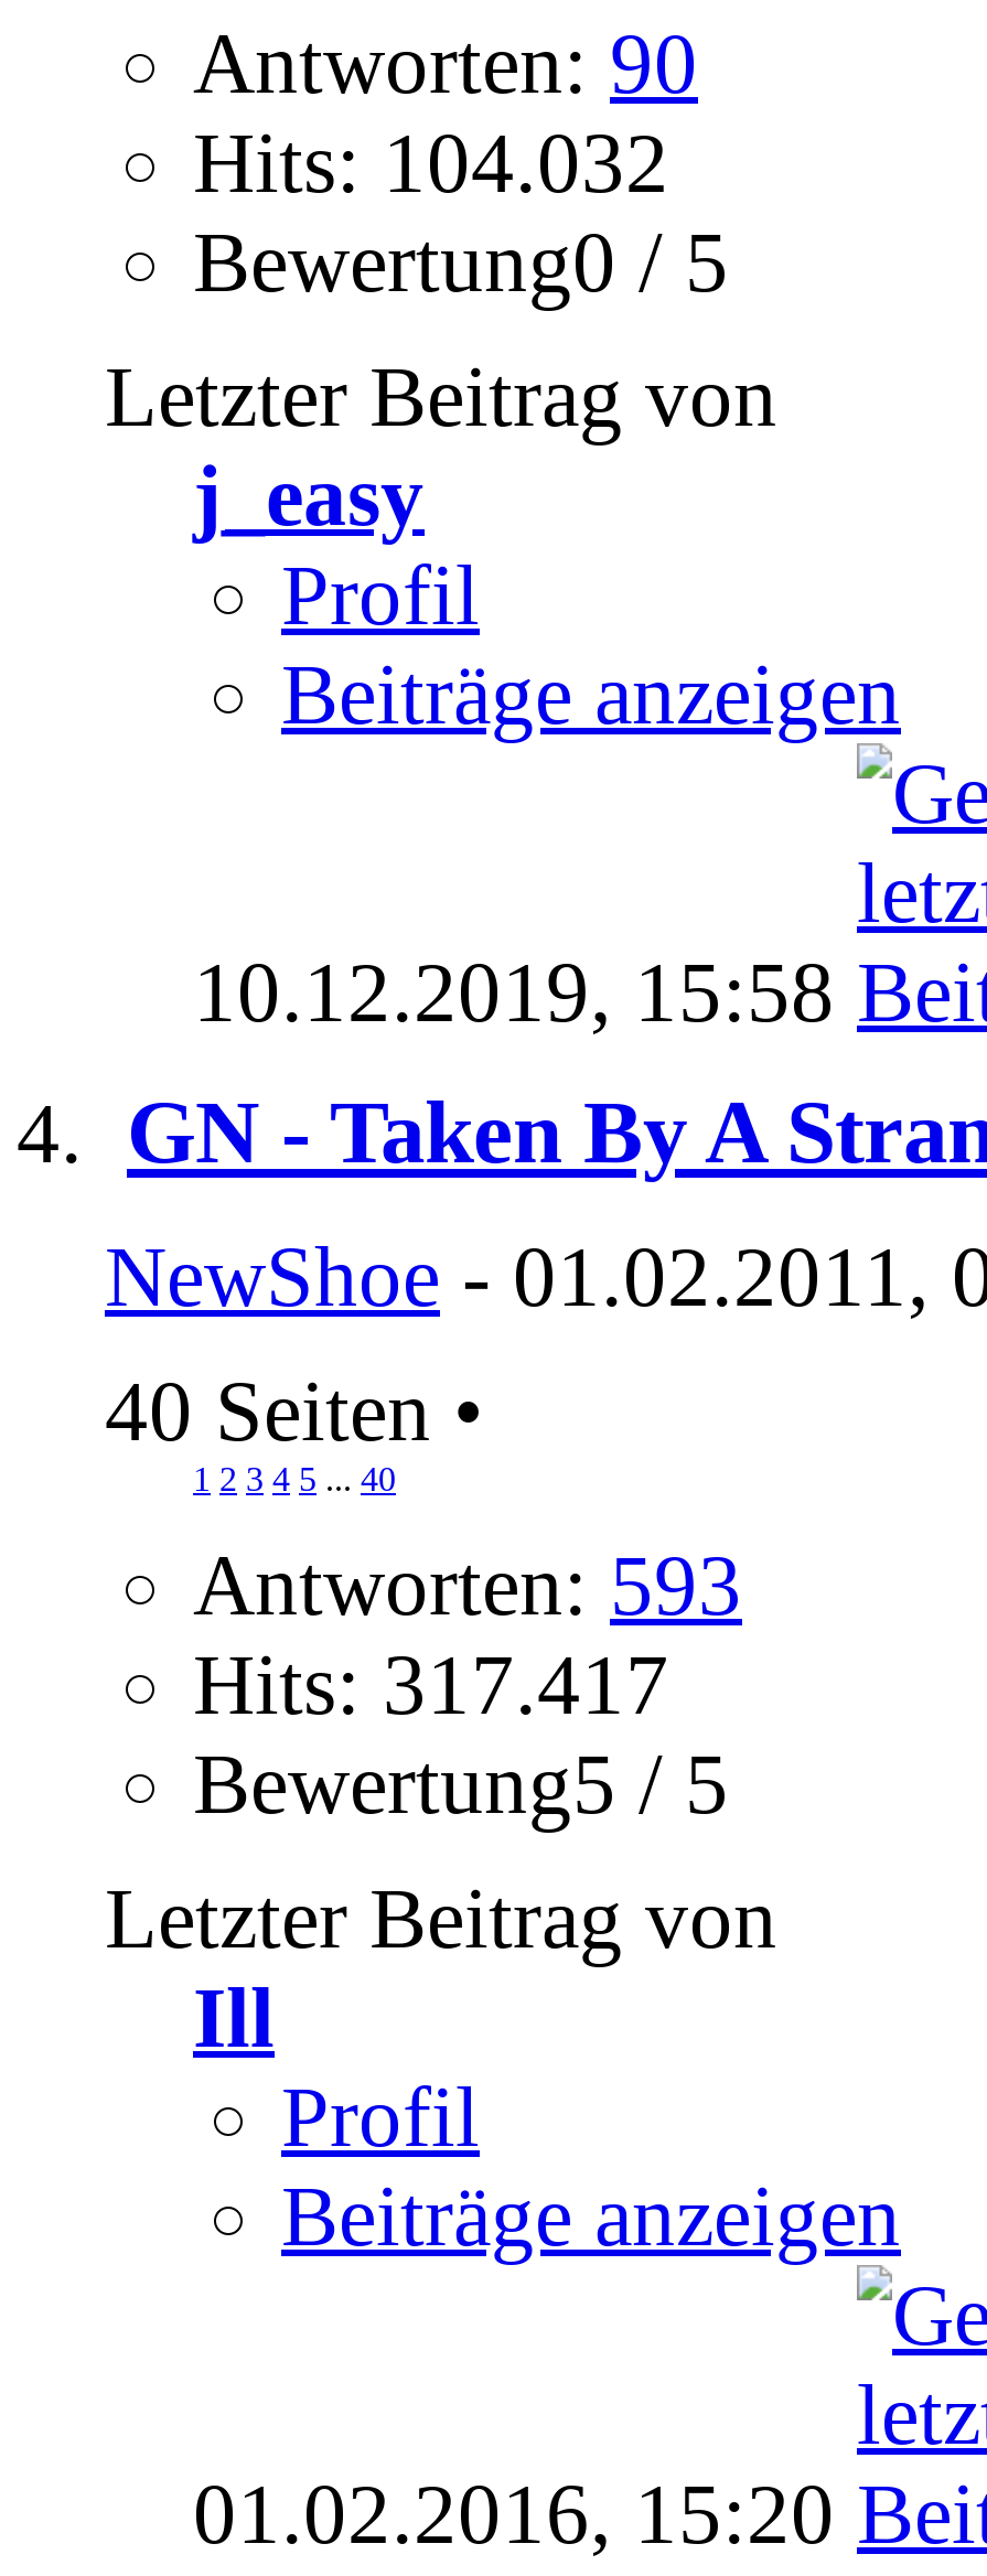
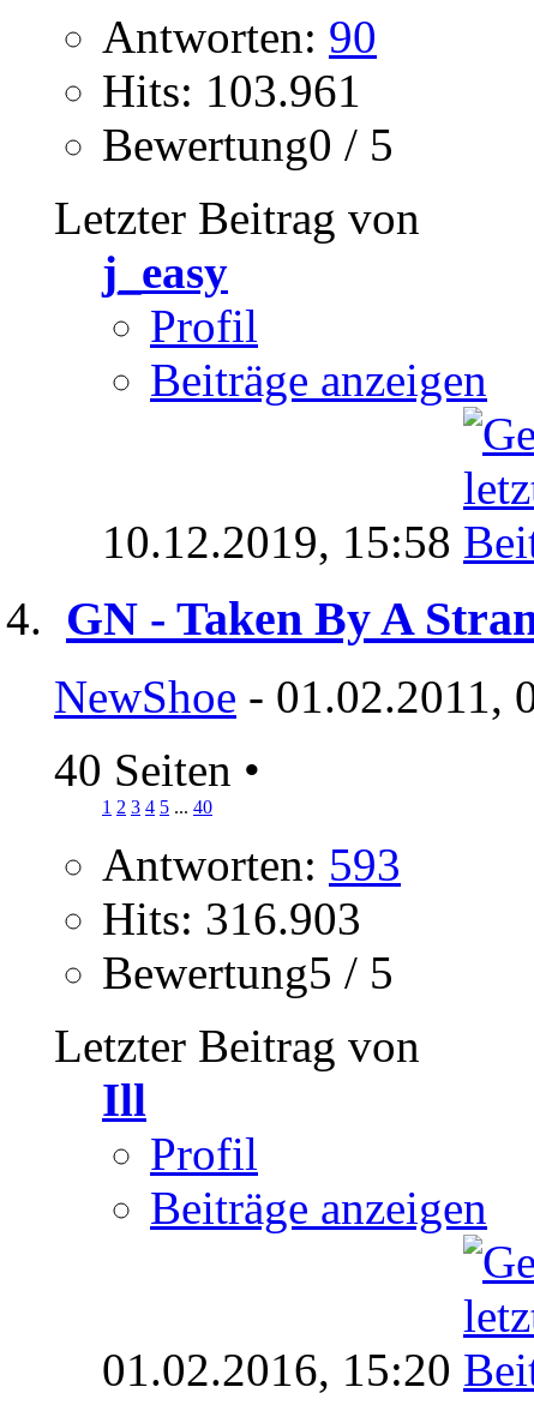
- Hits: 104.032
+ Hits: 103.961

- Hits: 317.417
+ Hits: 316.903
